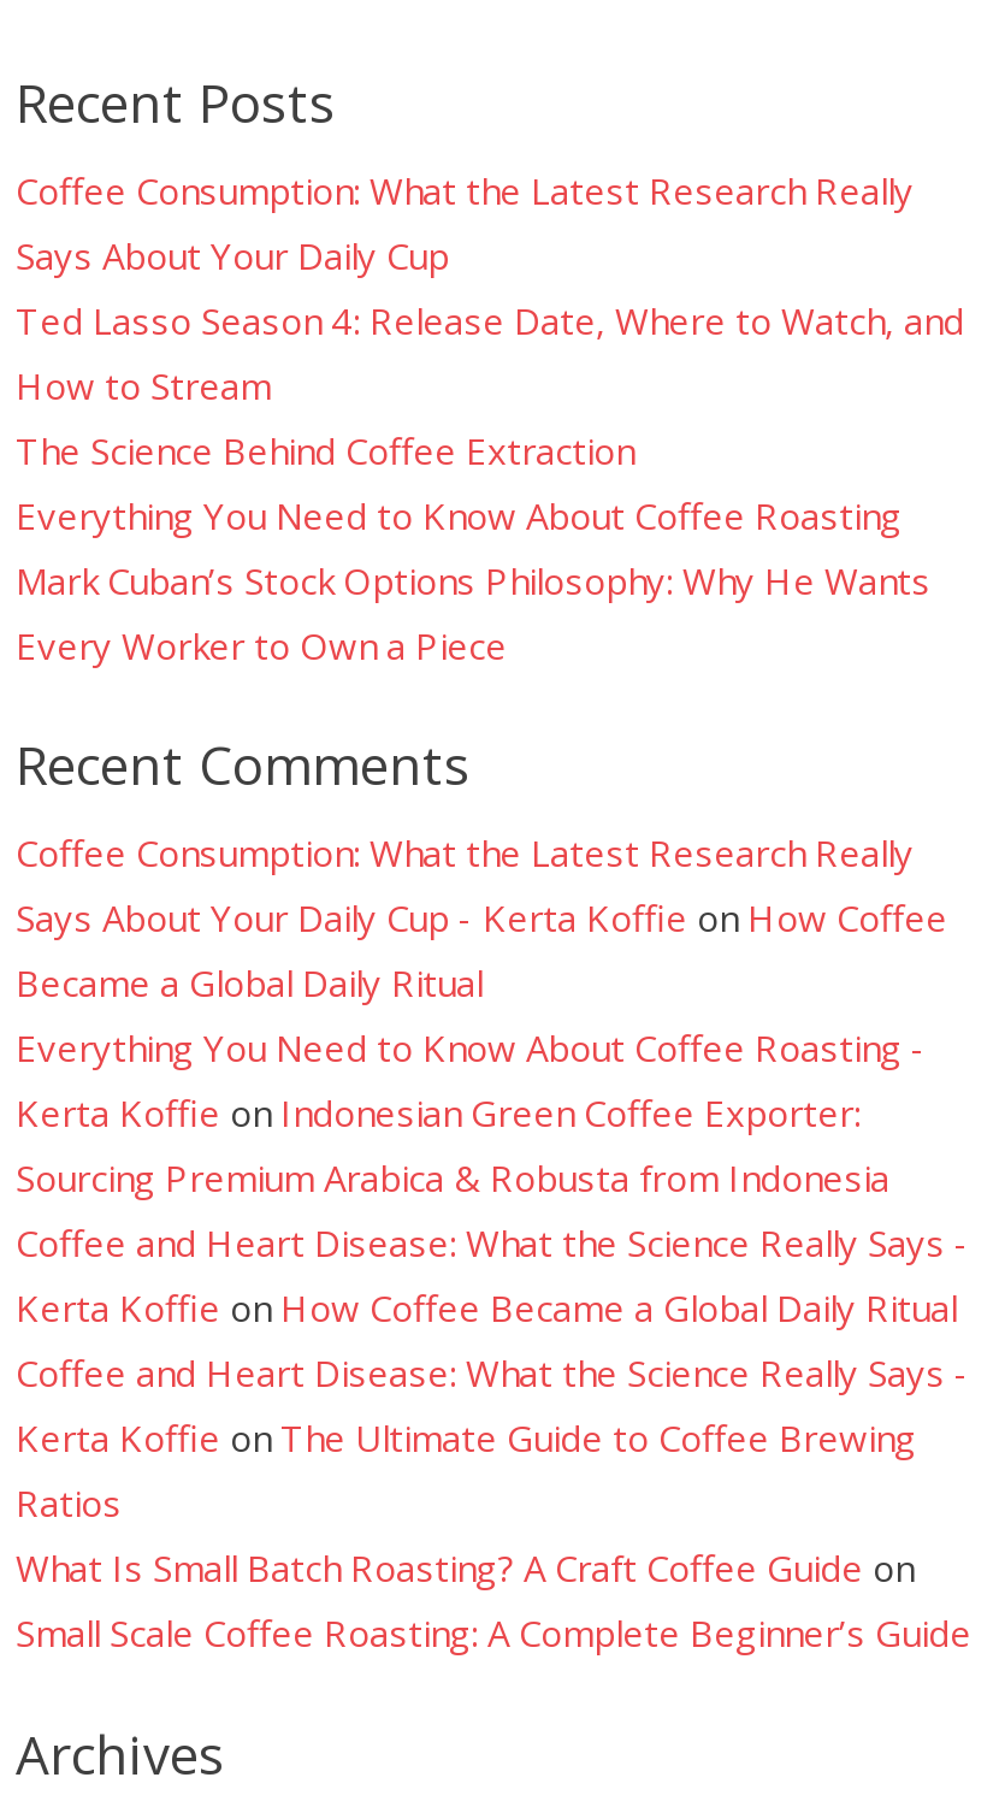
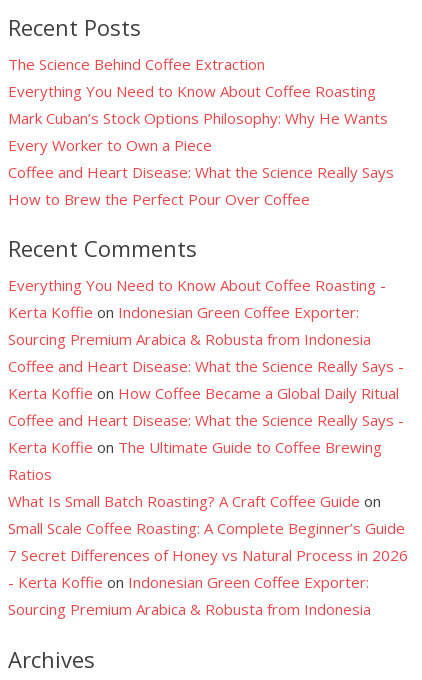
- Coffee Consumption: What the Latest Research Really
- Says About Your Daily Cup
- Ted Lasso Season 4: Release Date, Where to Watch, and
- How to Stream

moved up: The Science Behind Coffee Extraction | Everything You Need to Know About Coffee Roasting | Mark Cuban’s Stock Options Philosophy: Why He Wants | Every Worker to Own a Piece

+ Coffee and Heart Disease: What the Science Really Says
+ How to Brew the Perfect Pour Over Coffee

- Coffee Consumption: What the Latest Research Really
- Says About Your Daily Cup - Kerta Koffie on How Coffee
- Became a Global Daily Ritual

moved up: Everything You Need to Know About Coffee Roasting - | Kerta Koffie on Indonesian Green Coffee Exporter: | Sourcing Premium Arabica & Robusta from Indonesia | ... | What Is Small Batch Roasting? A Craft Coffee Guide on | Small Scale Coffee Roasting: A Complete Beginner’s Guide

+ 7 Secret Differences of Honey vs Natural Process in 2026
+ - Kerta Koffie on Indonesian Green Coffee Exporter:
+ Sourcing Premium Arabica & Robusta from Indonesia
